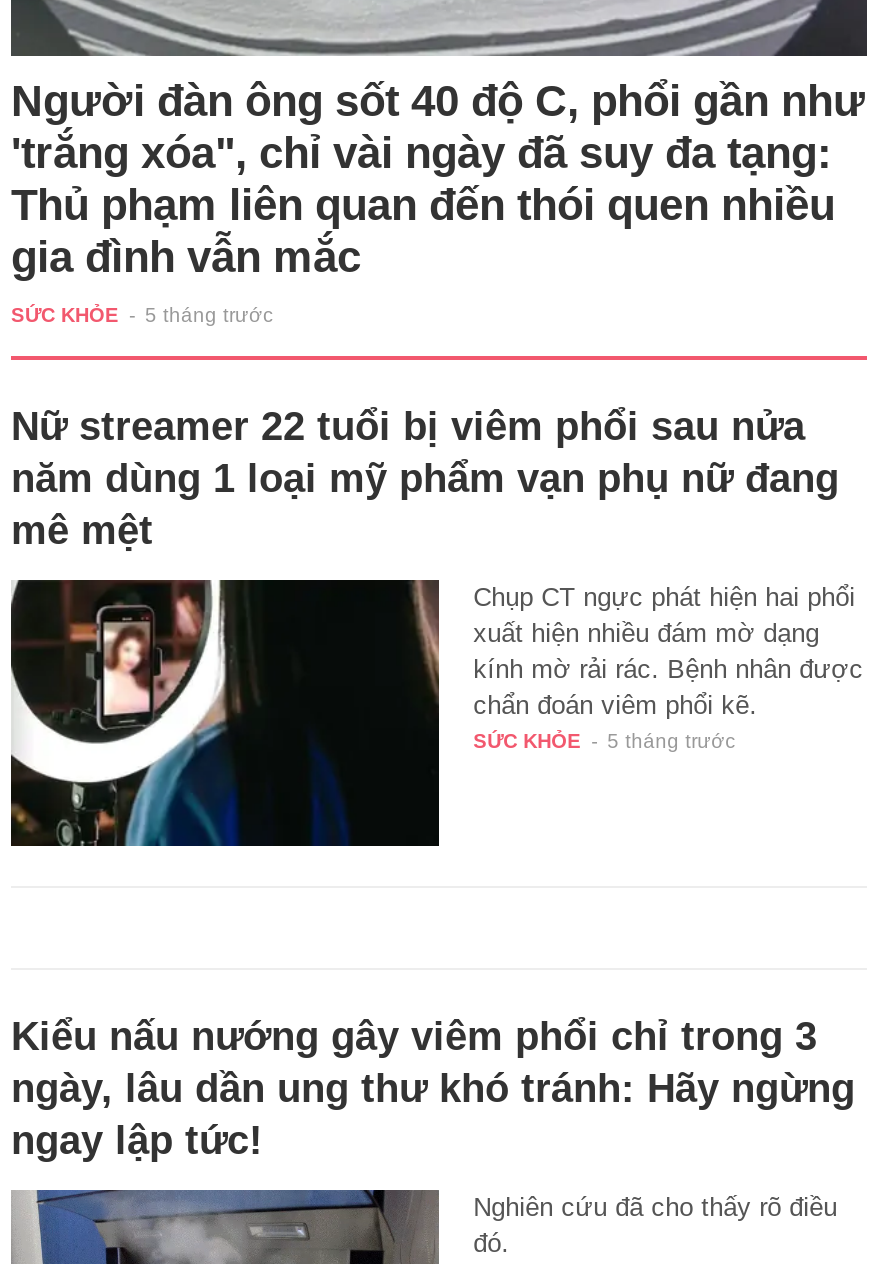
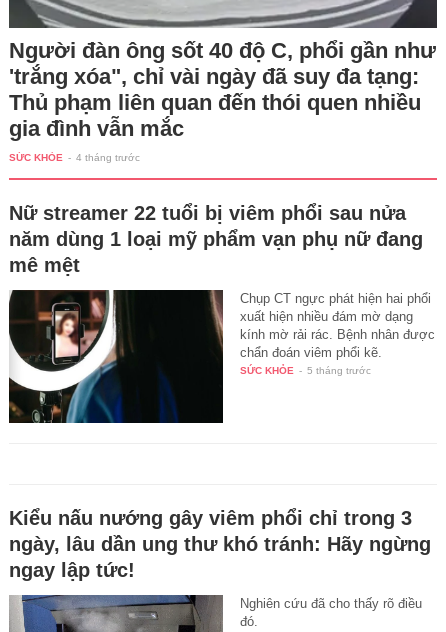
- SỨC KHỎE - 5 tháng trước
+ SỨC KHỎE - 4 tháng trước
